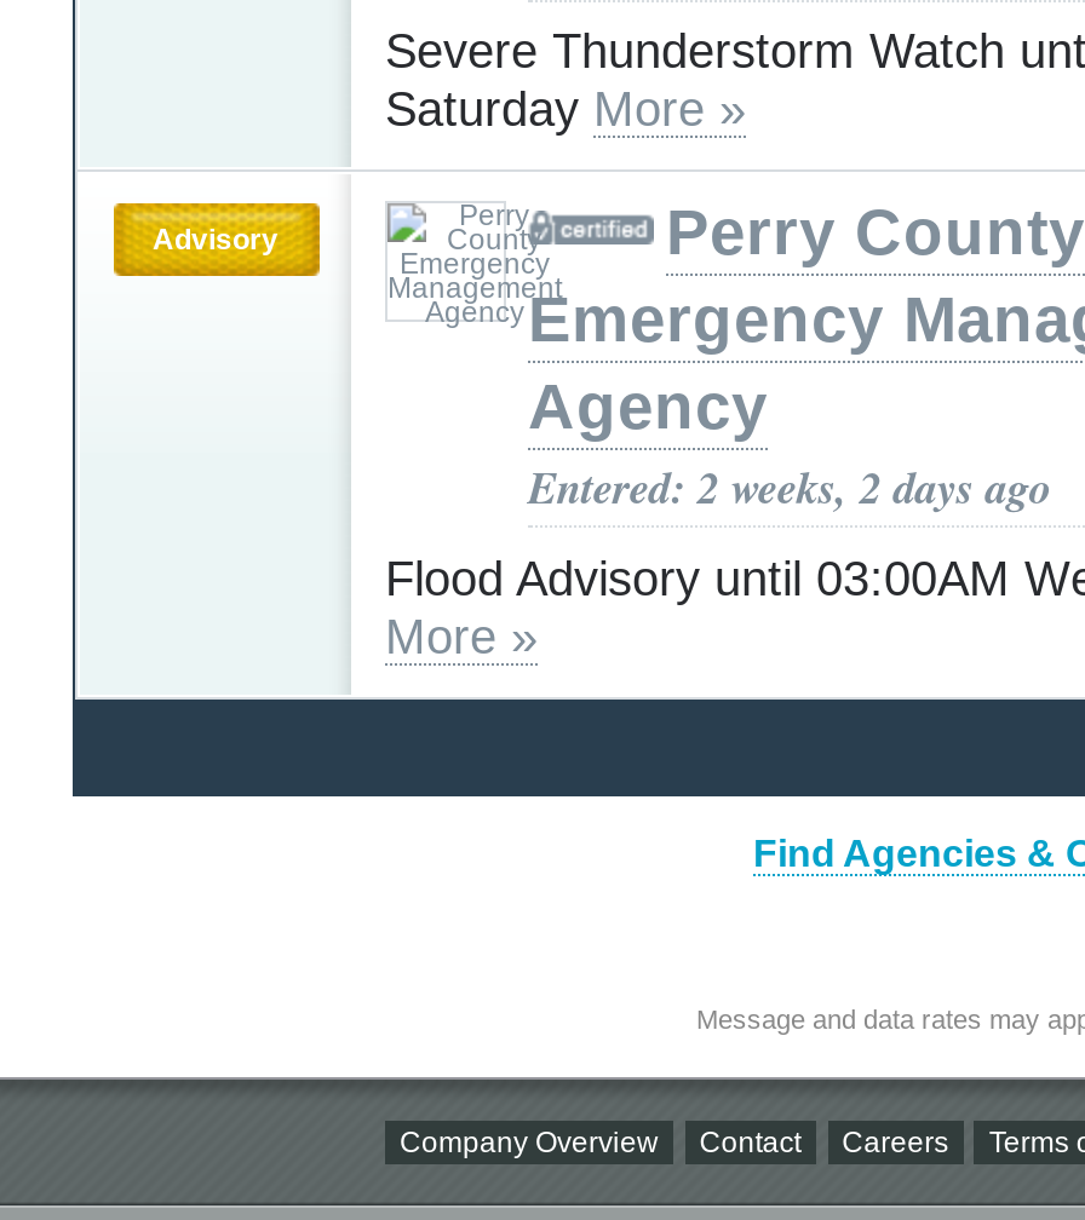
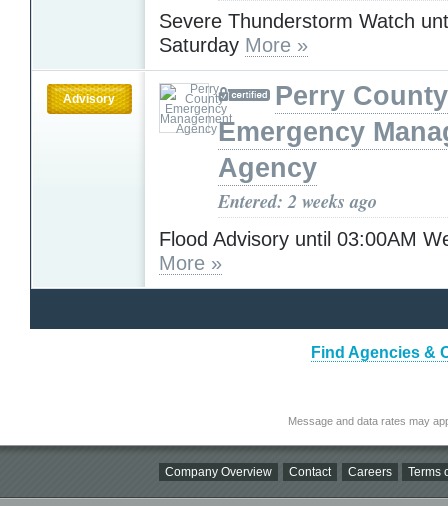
- Entered: 2 weeks, 2 days ago
+ Entered: 2 weeks ago
